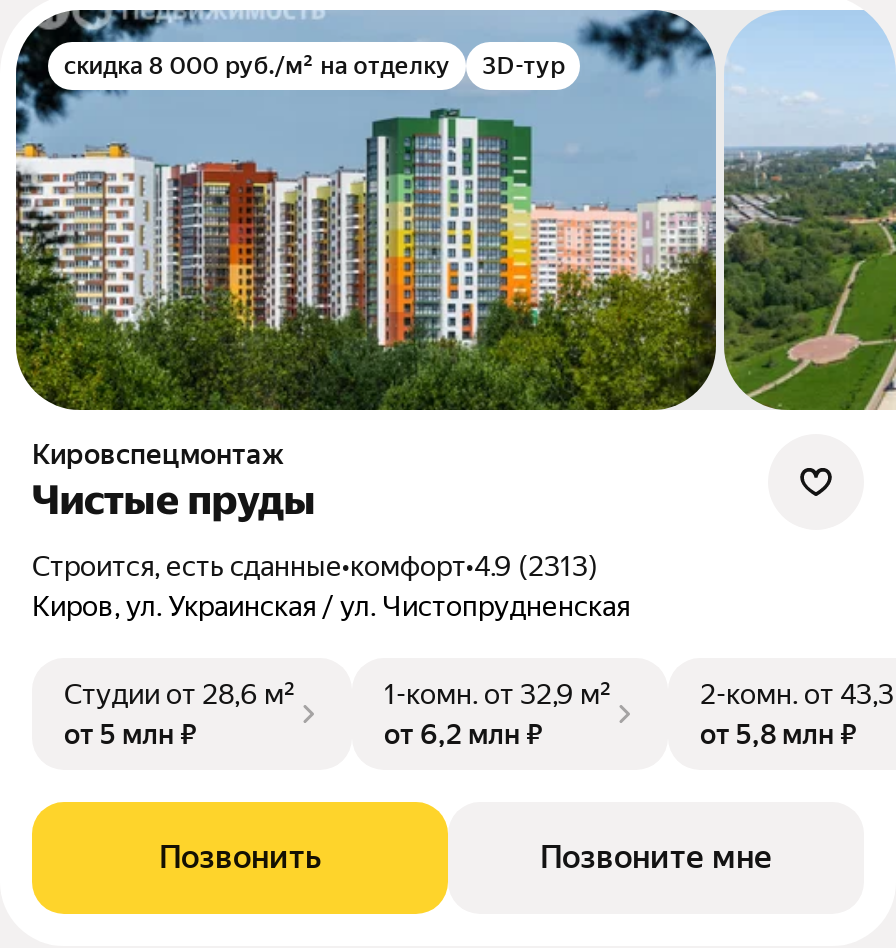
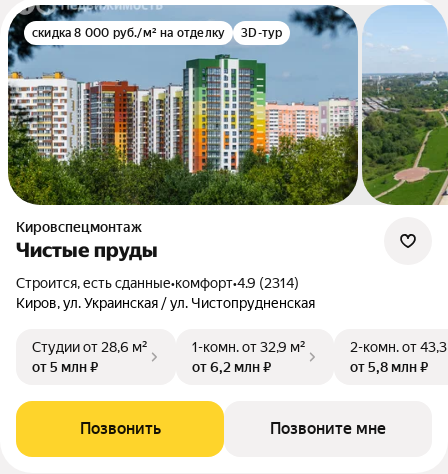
- Строится, есть сданные•комфорт•4.9 (2313)
+ Строится, есть сданные•комфорт•4.9 (2314)
